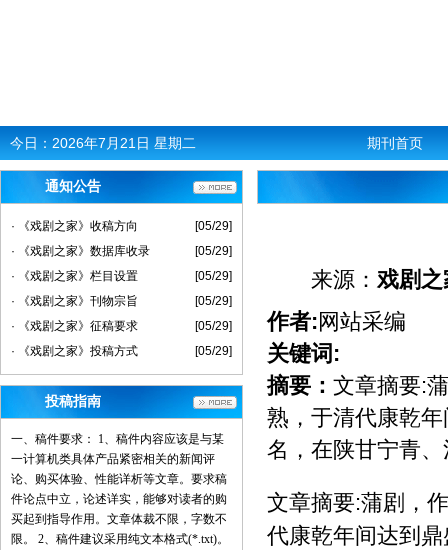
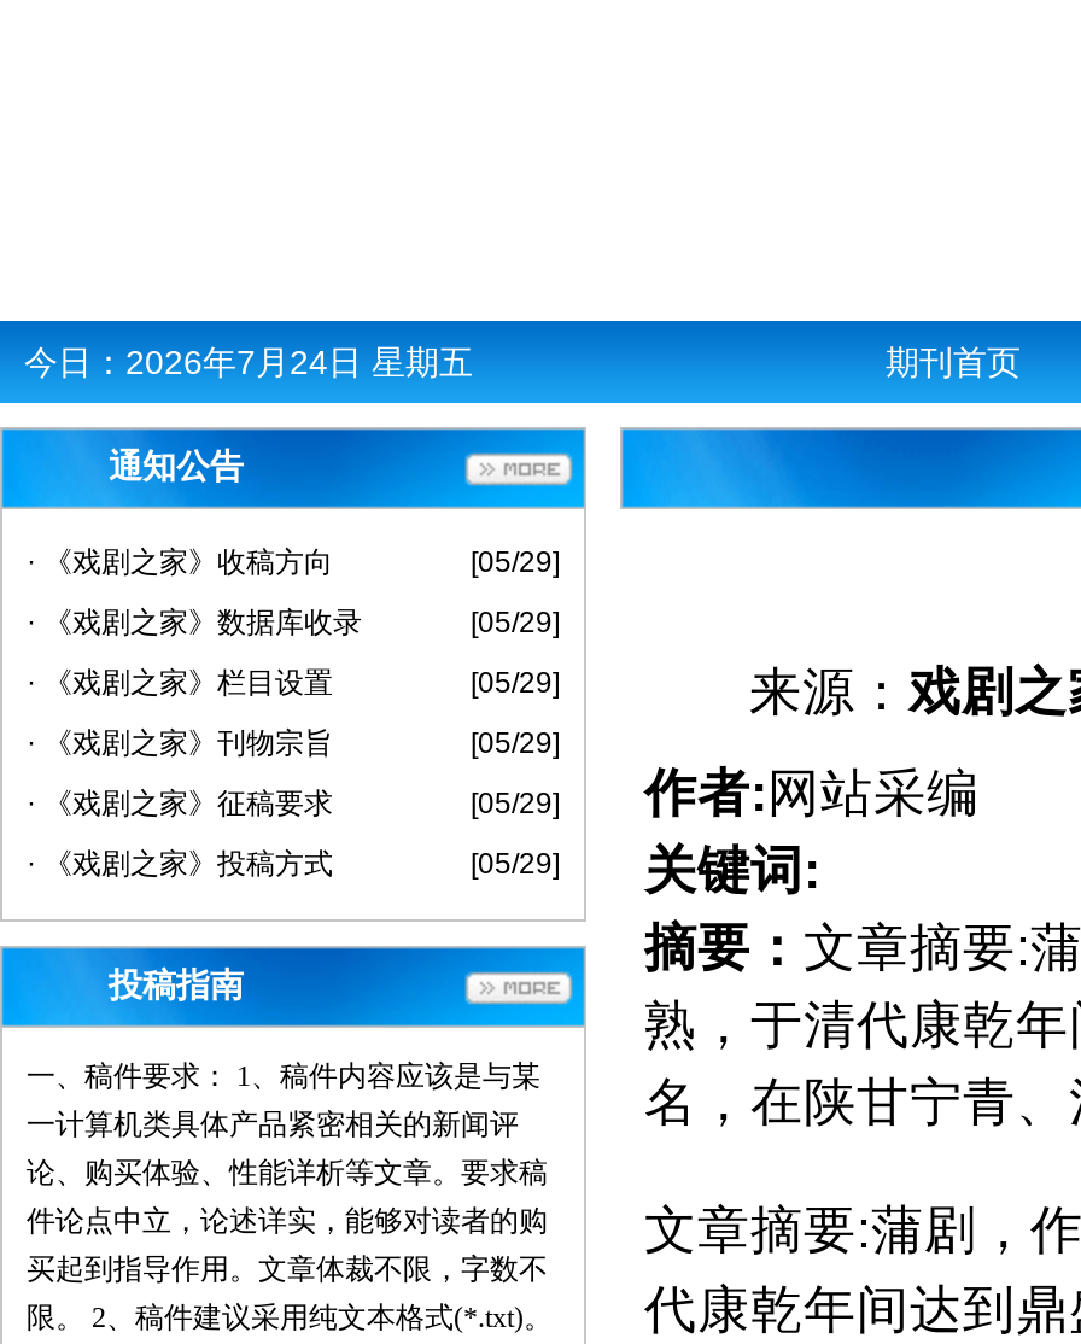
- 今日：2026年7月21日 星期二
+ 今日：2026年7月24日 星期五
